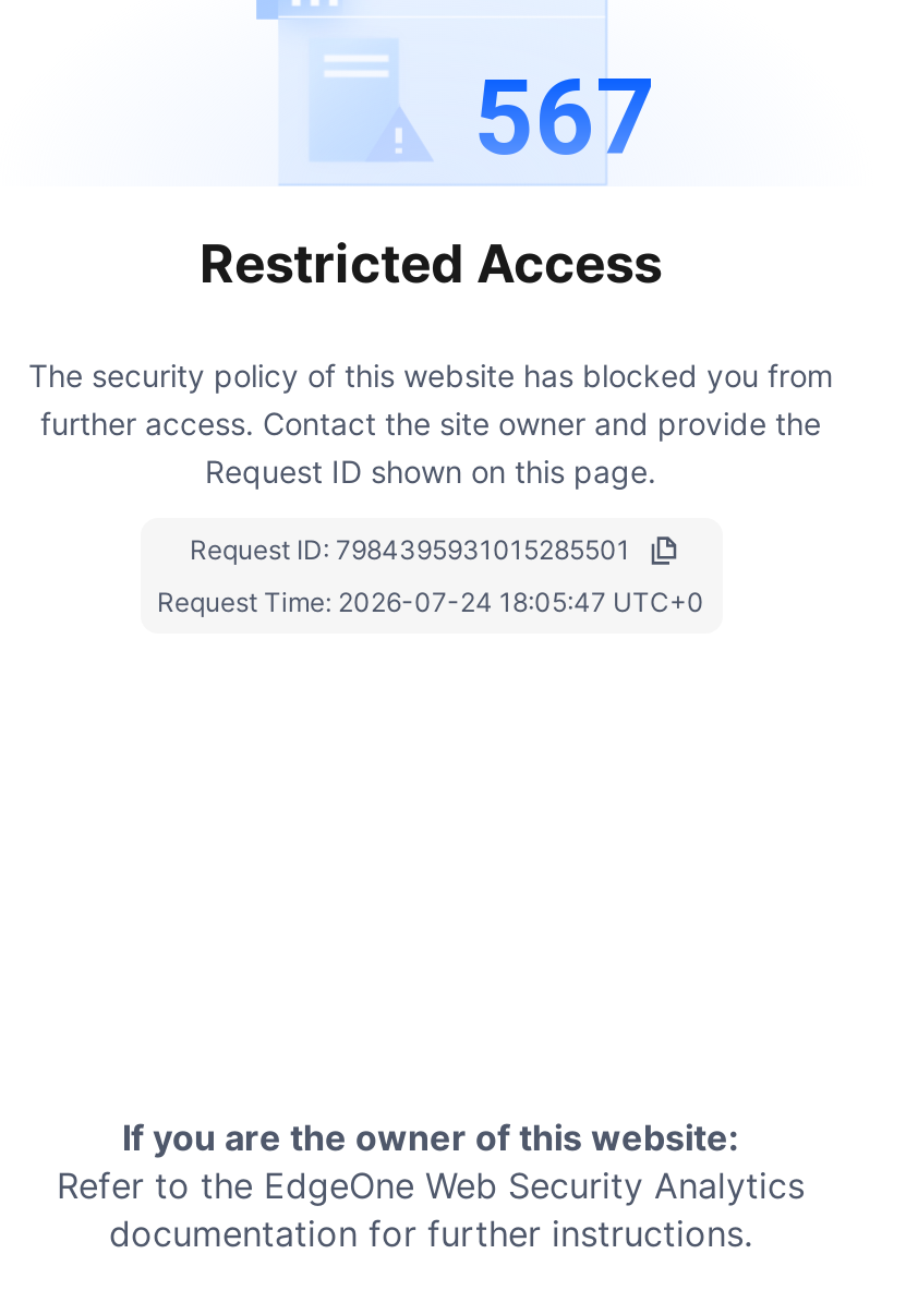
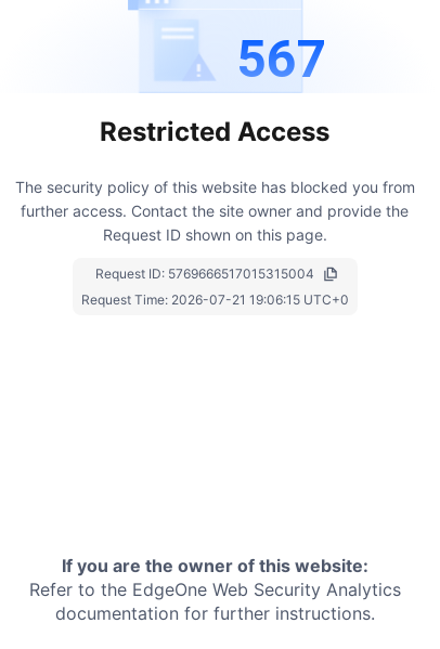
- Request ID: 7984395931015285501
+ Request ID: 5769666517015315004

- Request Time: 2026-07-24 18:05:47 UTC+0
+ Request Time: 2026-07-21 19:06:15 UTC+0
